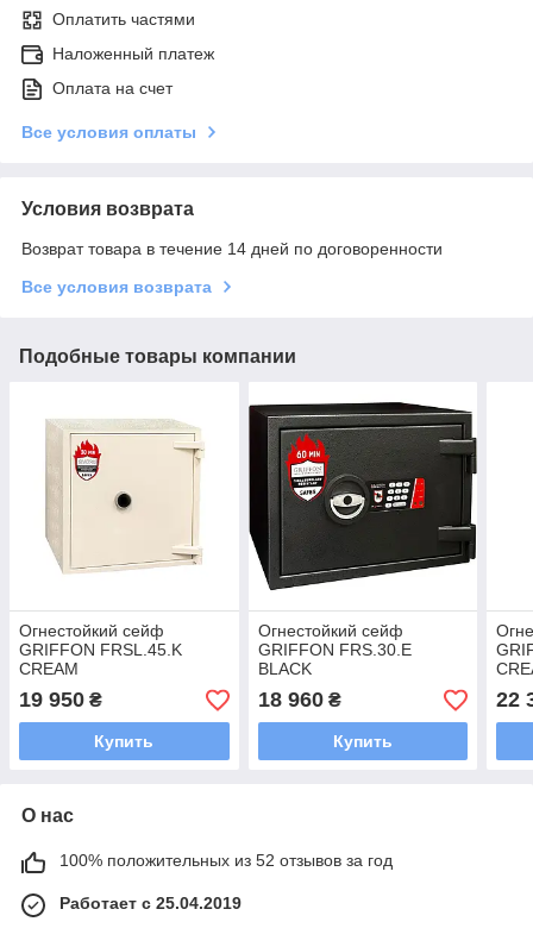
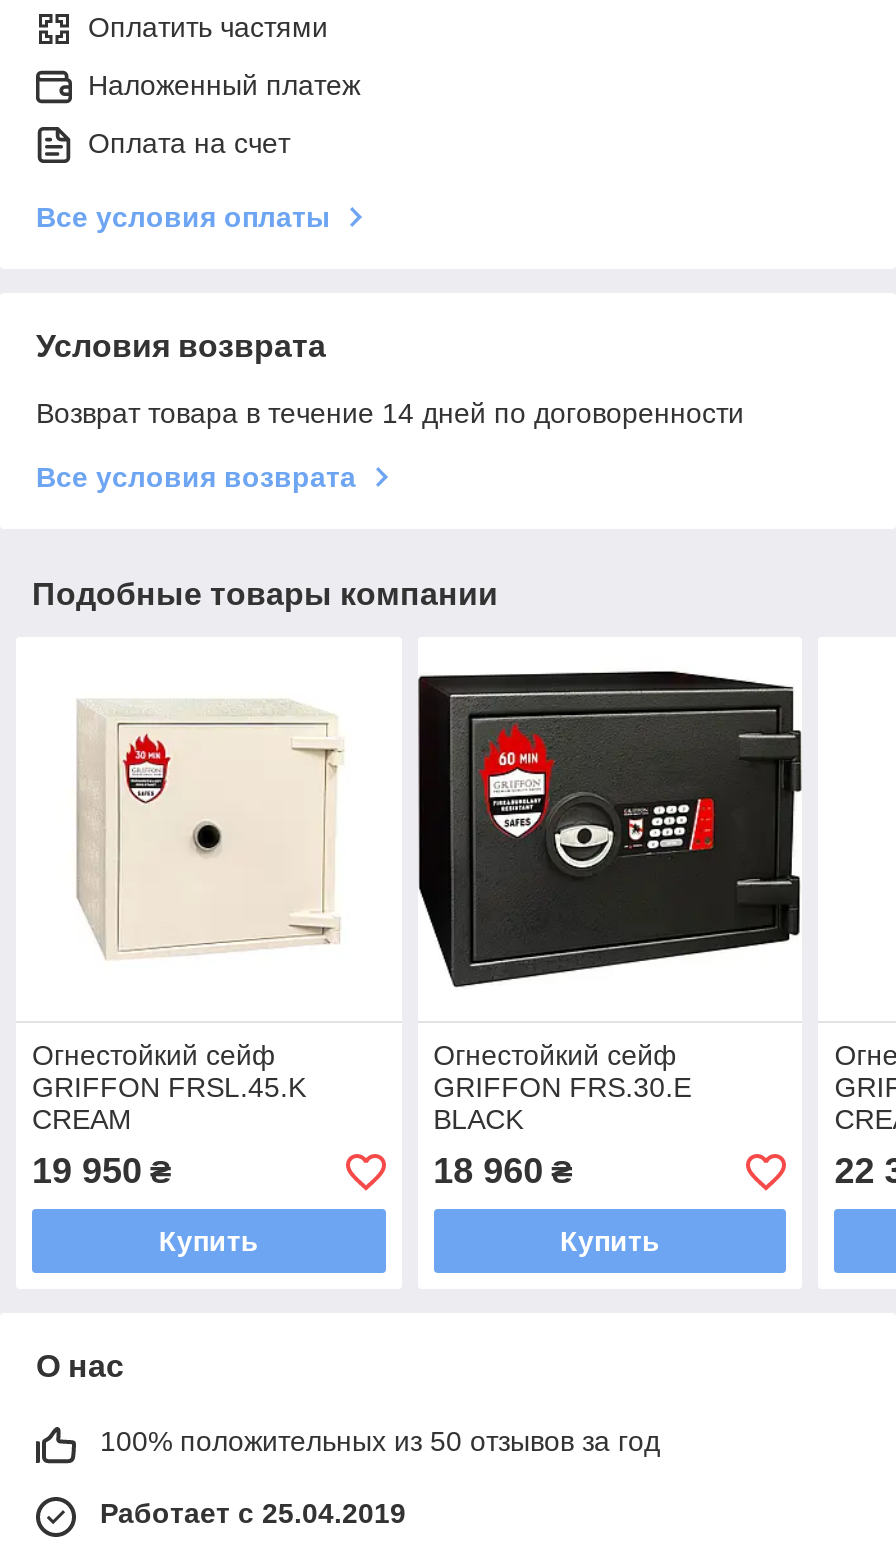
- 100% положительных из 52 отзывов за год
+ 100% положительных из 50 отзывов за год
